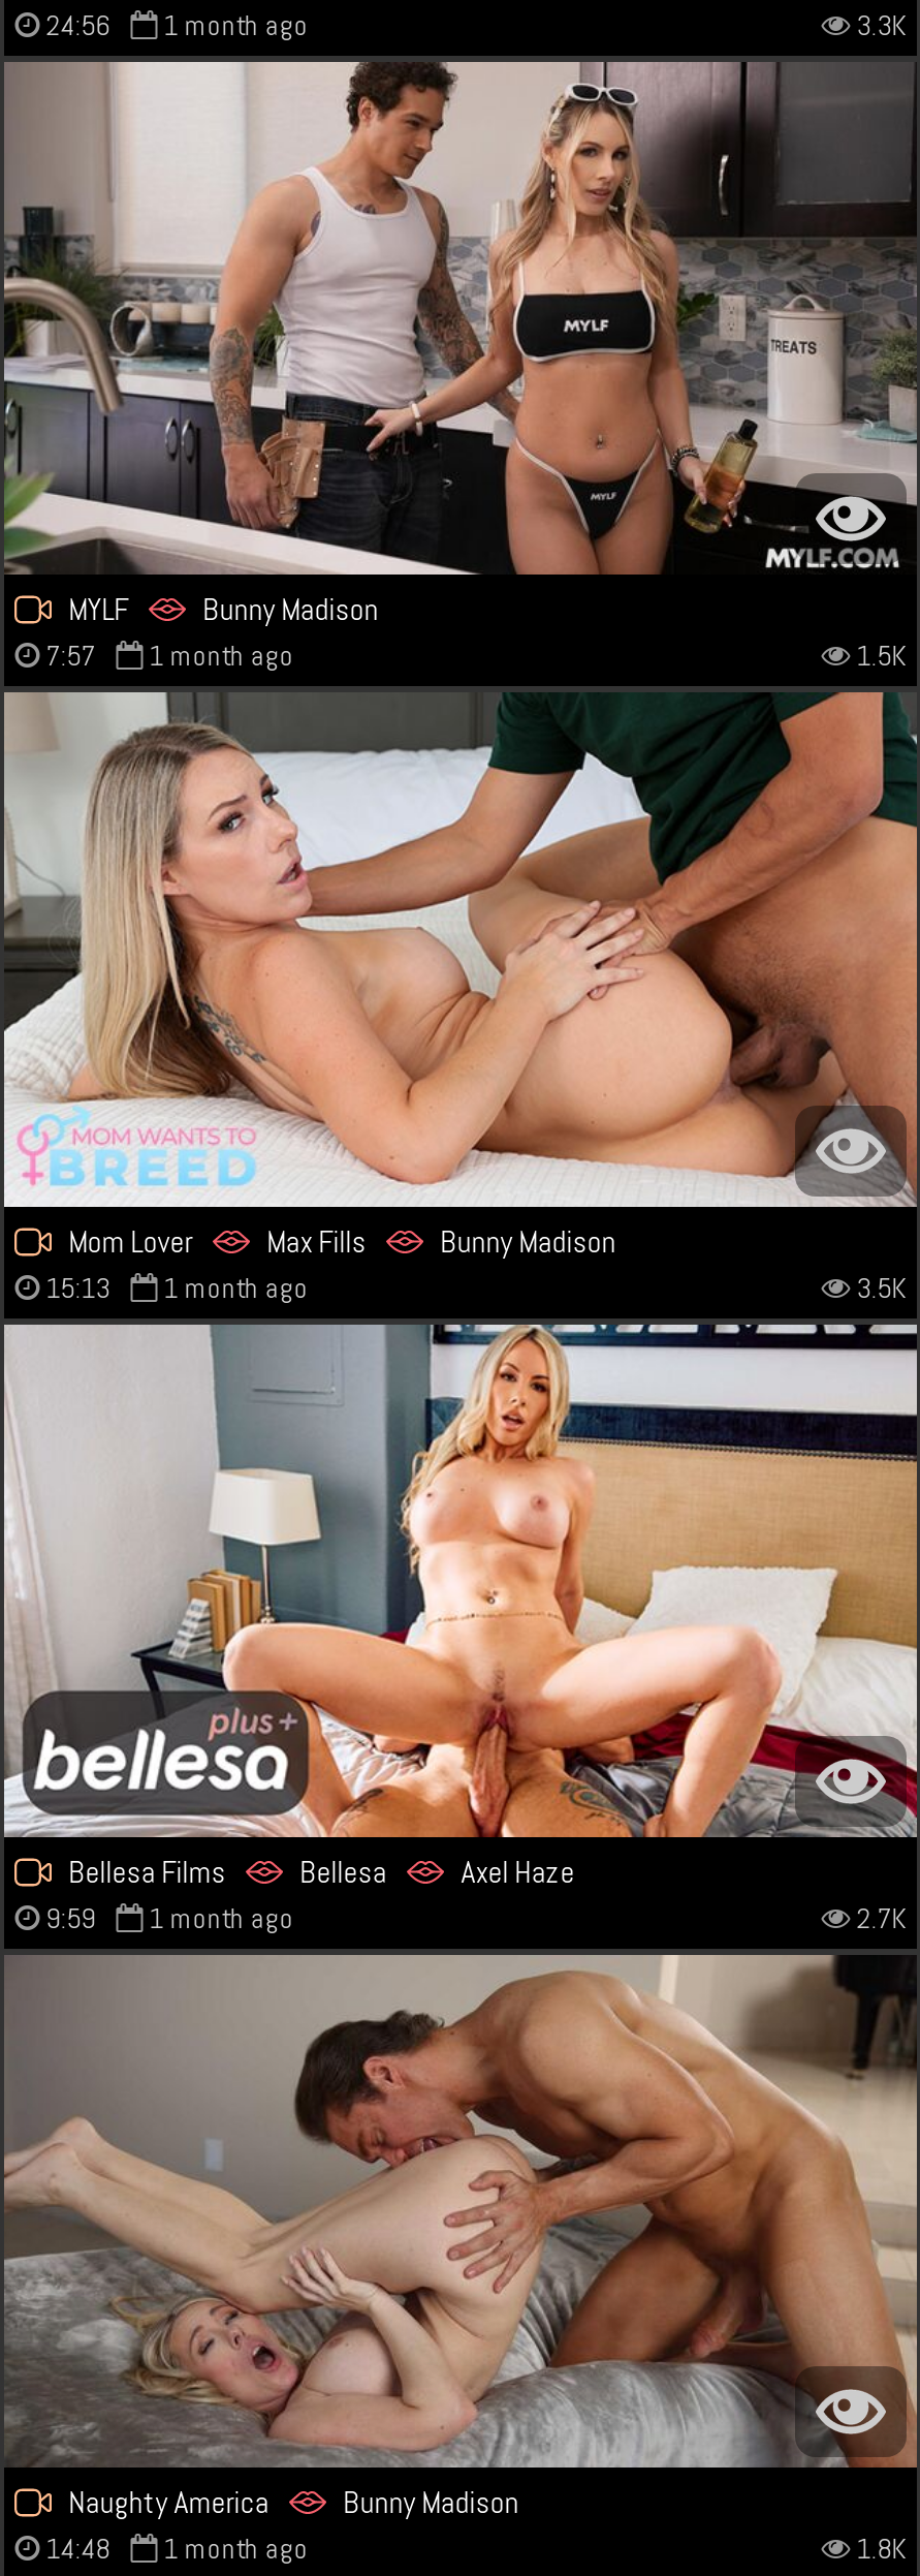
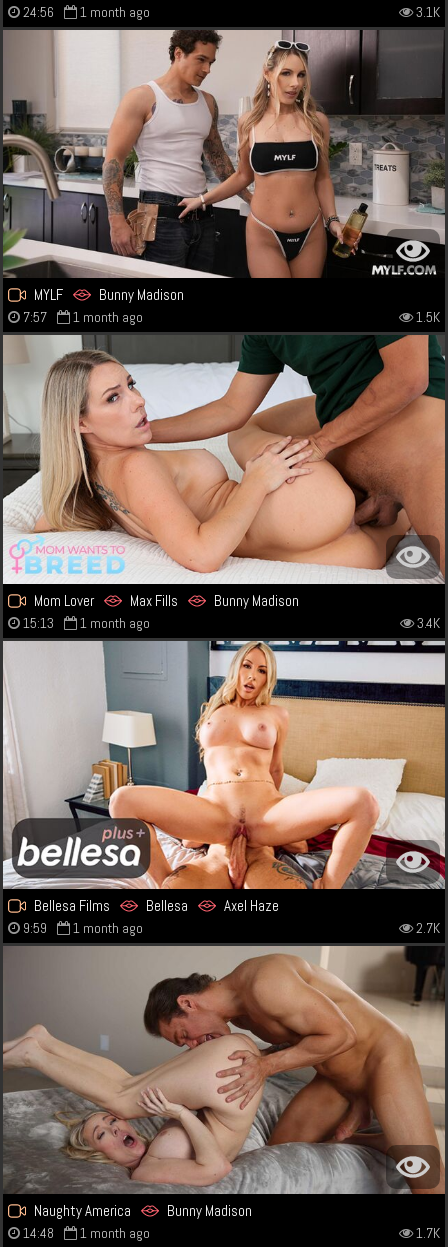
- 3.3K
+ 3.1K

- 3.5K
+ 3.4K

- 1.8K
+ 1.7K
